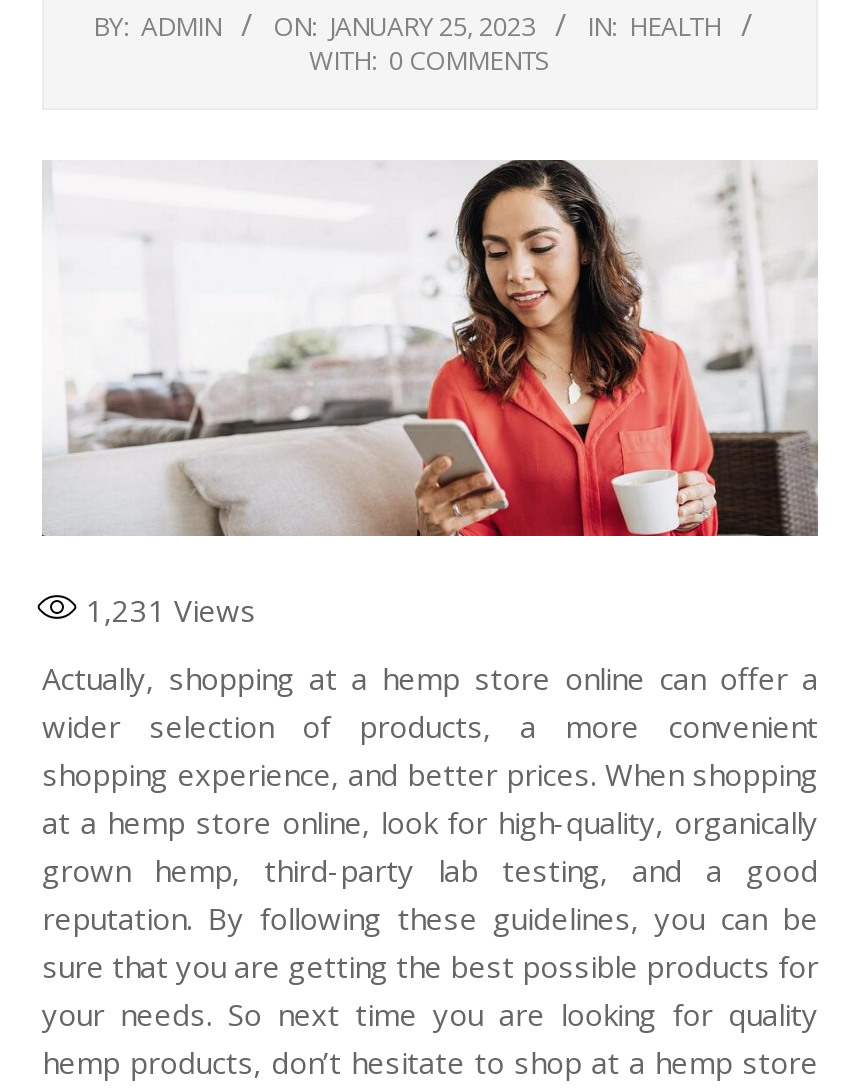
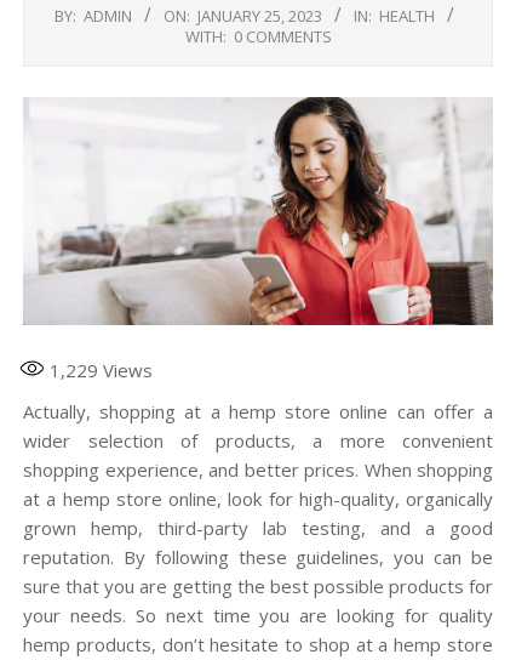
- 1,231 Views
+ 1,229 Views
